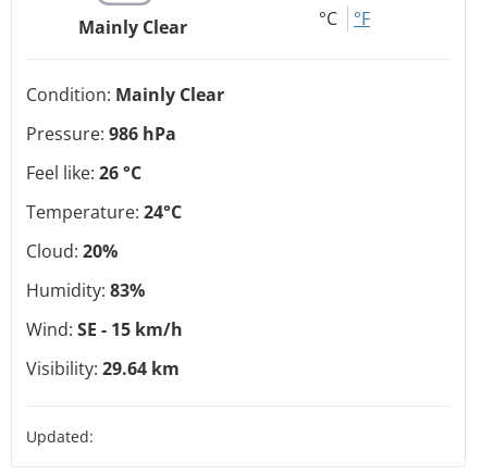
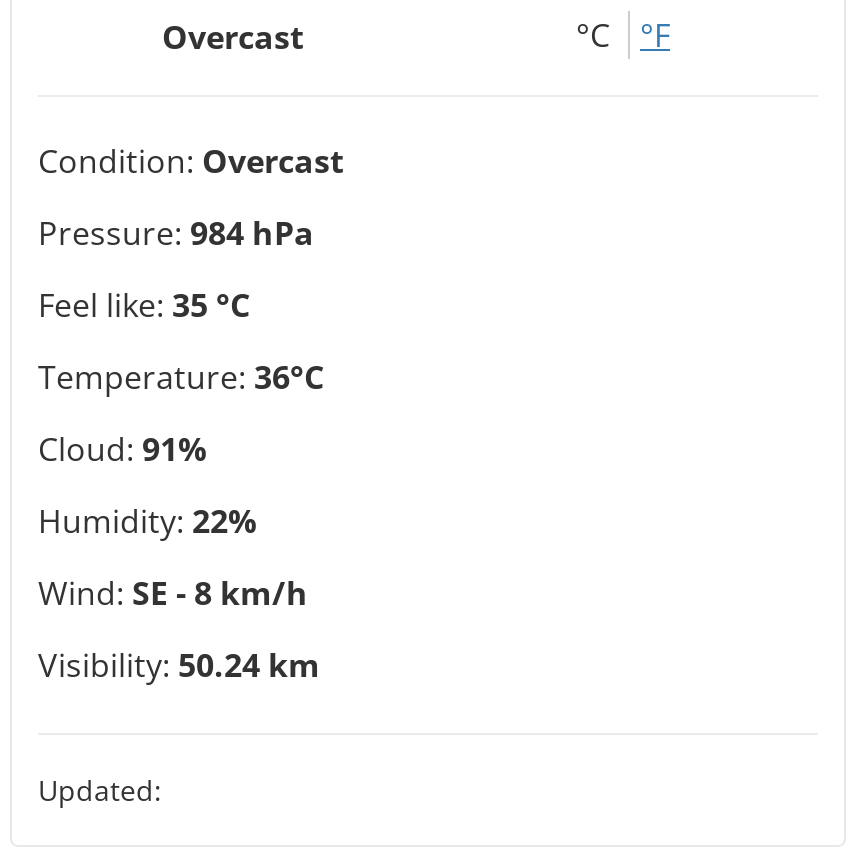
- Mainly Clear
+ Overcast

- Condition: Mainly Clear
+ Condition: Overcast

- Pressure: 986 hPa
+ Pressure: 984 hPa

- Feel like: 26 °C
+ Feel like: 35 °C

- Temperature: 24°C
+ Temperature: 36°C

- Cloud: 20%
+ Cloud: 91%

- Humidity: 83%
+ Humidity: 22%

- Wind: SE - 15 km/h
+ Wind: SE - 8 km/h

- Visibility: 29.64 km
+ Visibility: 50.24 km
